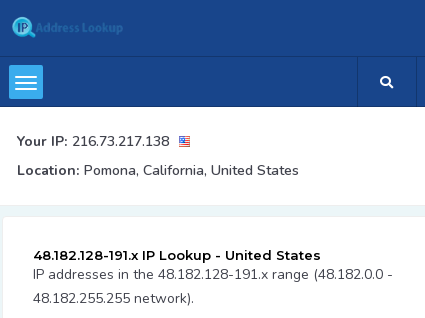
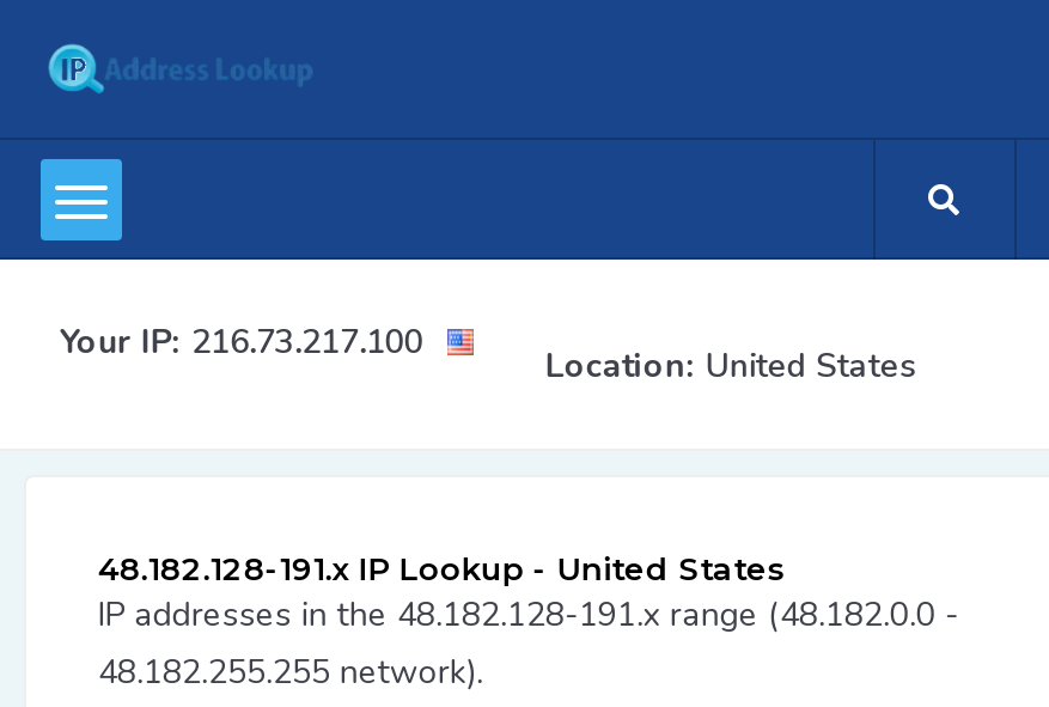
- Your IP: 216.73.217.138
- Location: Pomona, California, United States
+ Your IP: 216.73.217.100
+ Location: United States
